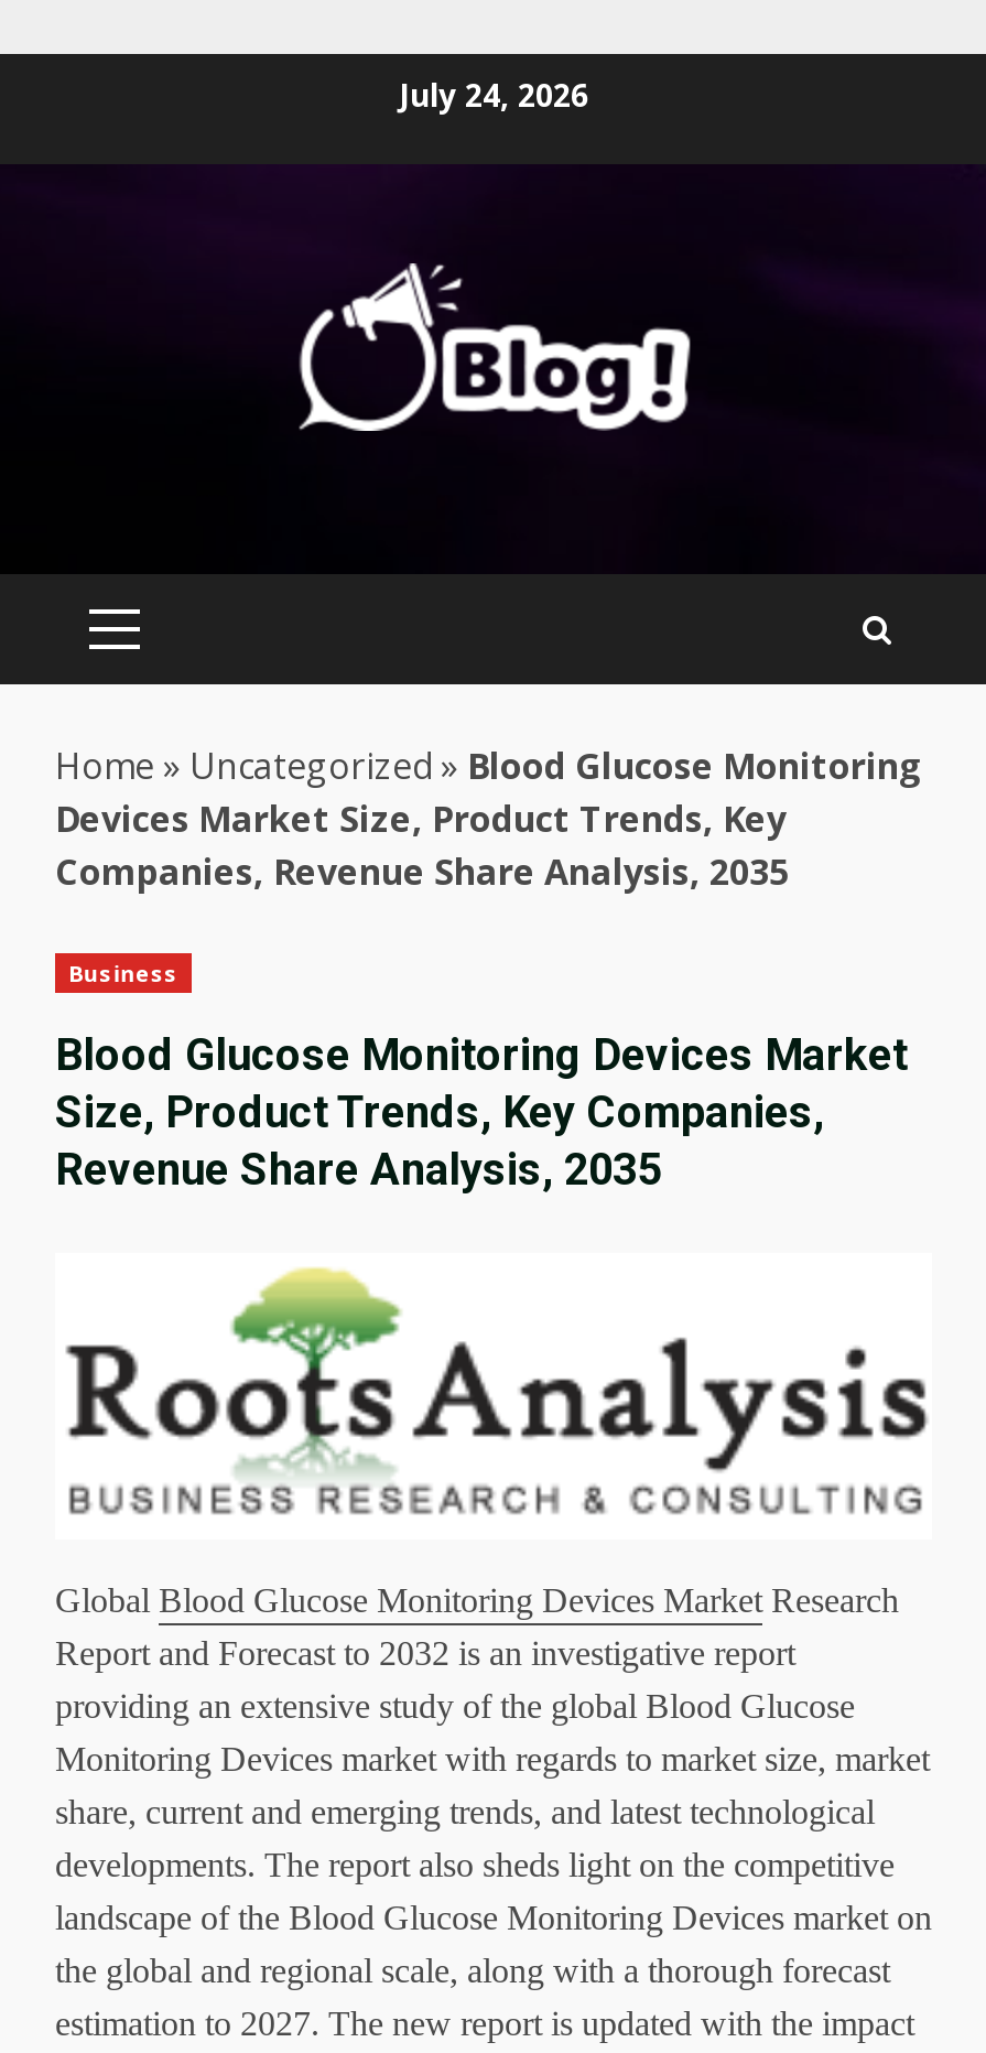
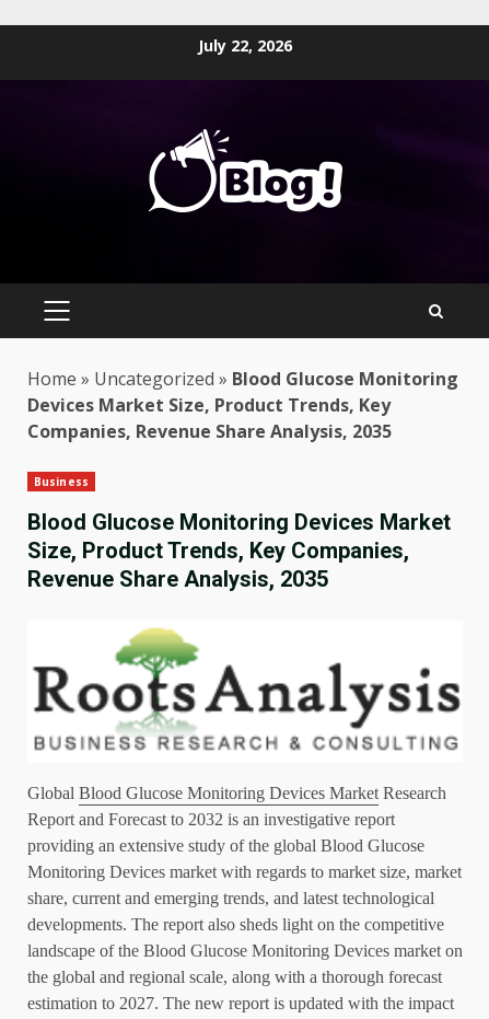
- July 24, 2026
+ July 22, 2026
